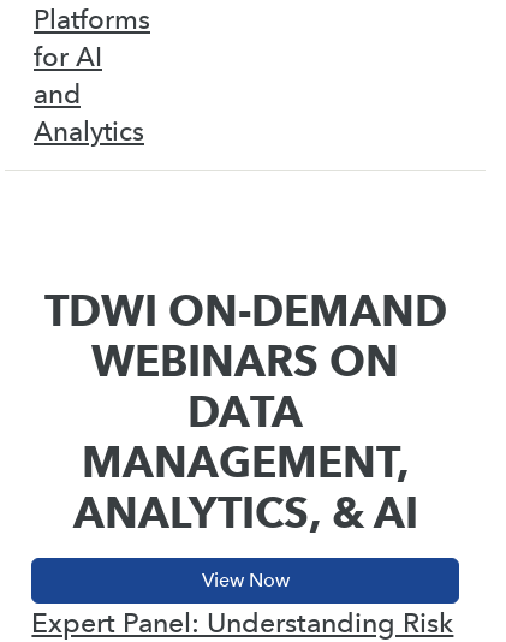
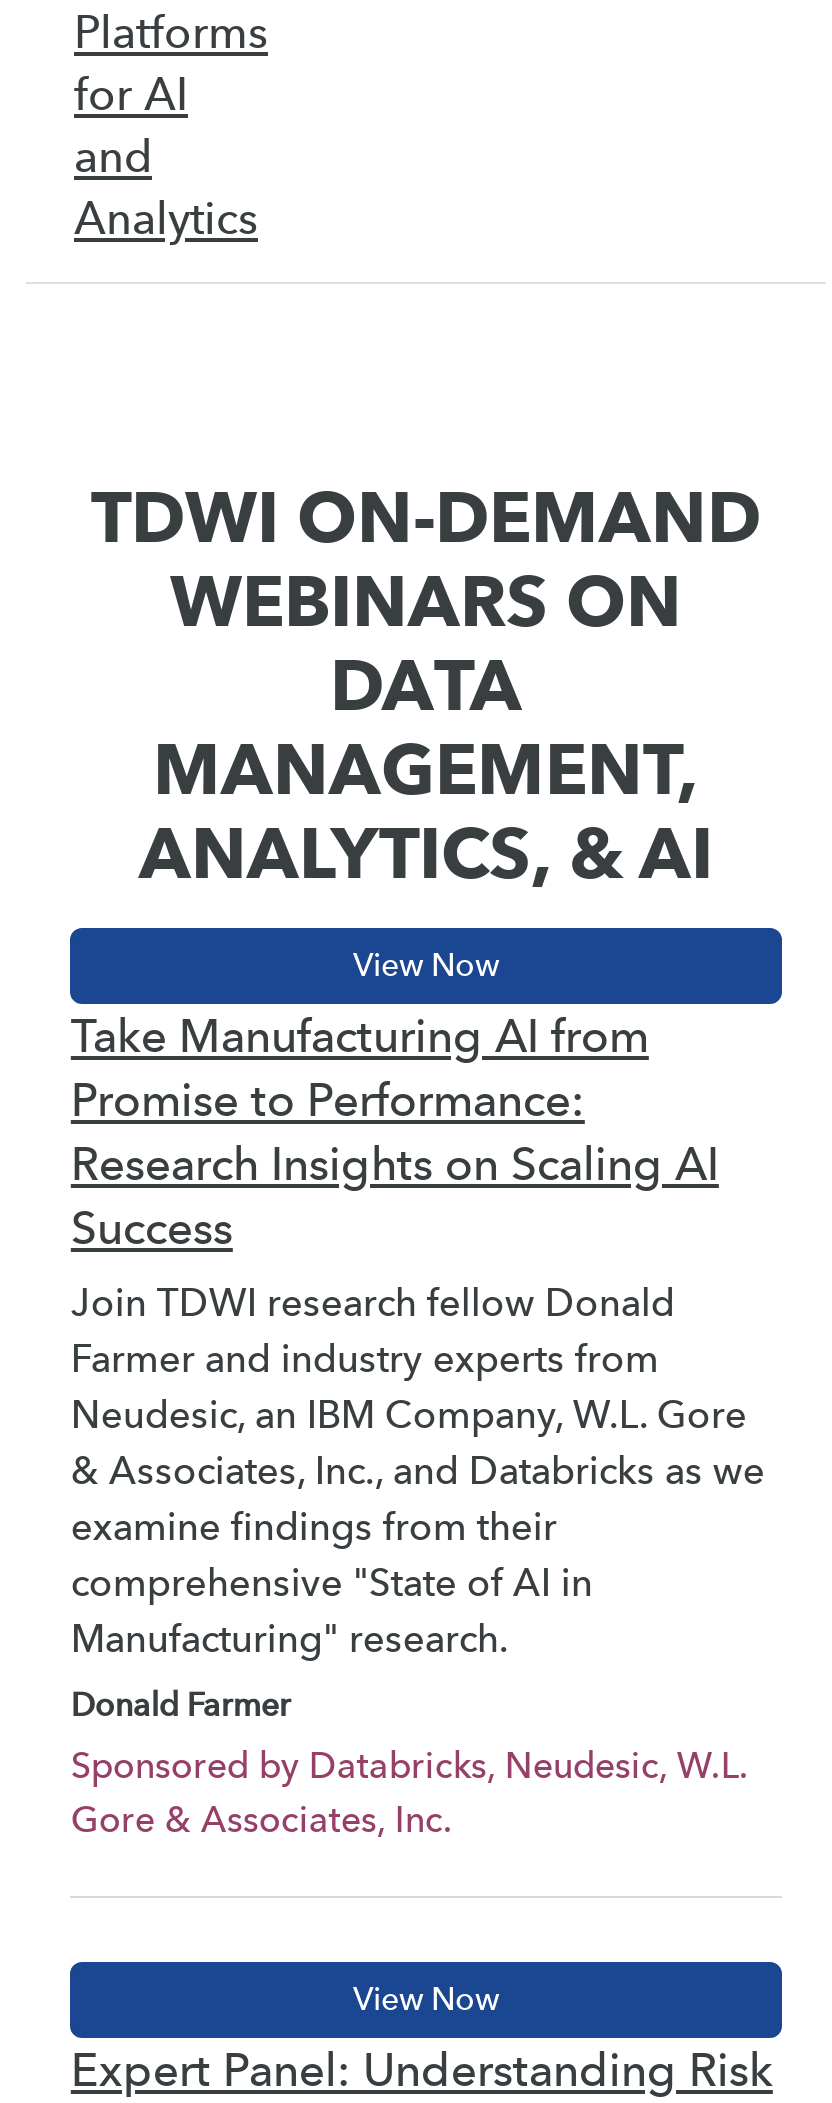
+ Take Manufacturing AI from
+ Promise to Performance:
+ Research Insights on Scaling AI
+ Success
+ Join TDWI research fellow Donald
+ Farmer and industry experts from
+ Neudesic, an IBM Company, W.L. Gore
+ & Associates, Inc., and Databricks as we
+ examine findings from their
+ comprehensive "State of AI in
+ Manufacturing" research.
+ Donald Farmer
+ Sponsored by Databricks, Neudesic, W.L.
+ Gore & Associates, Inc.
